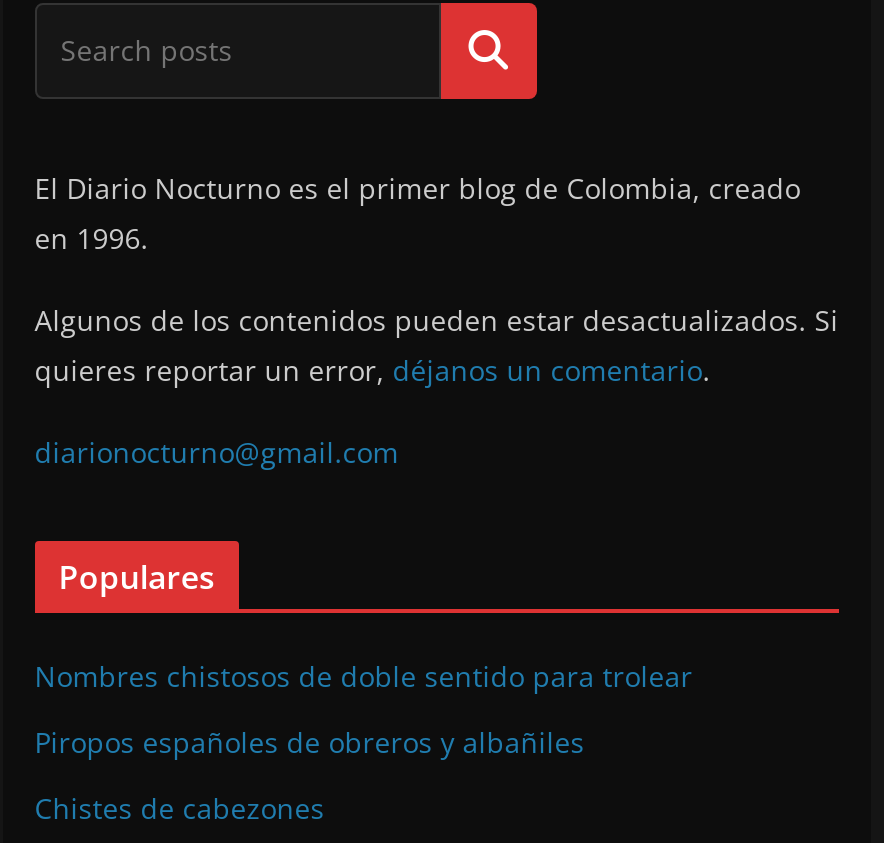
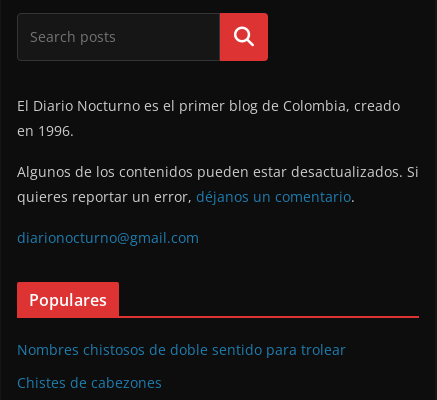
- Piropos españoles de obreros y albañiles
